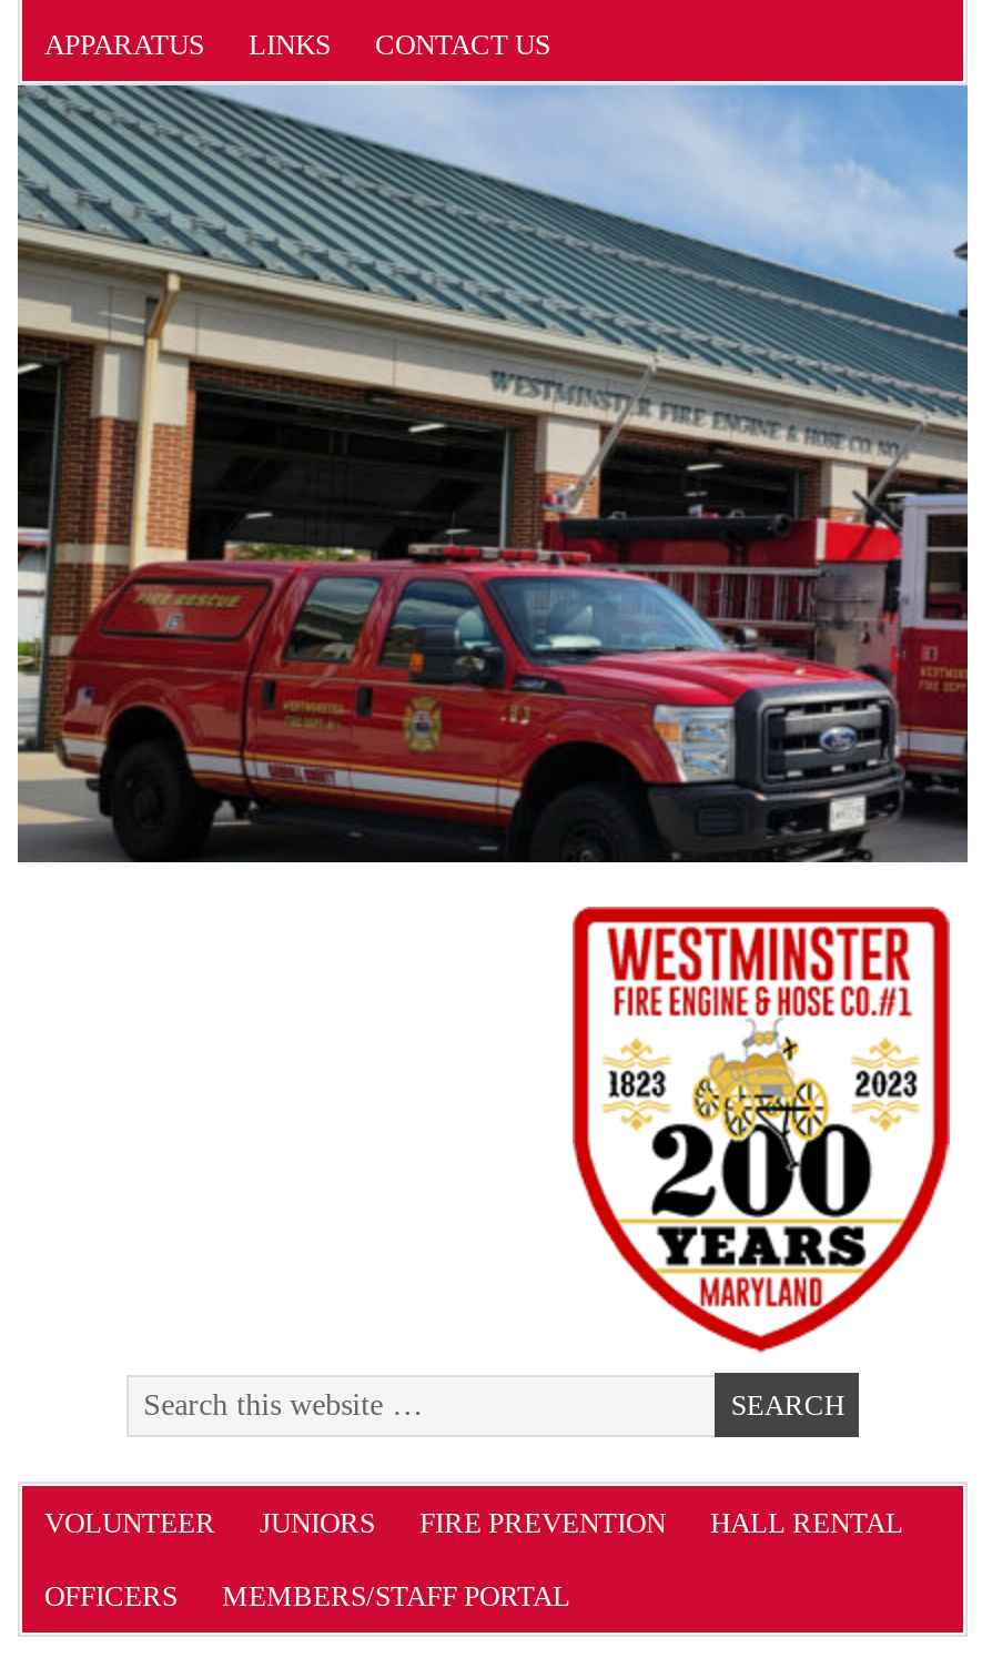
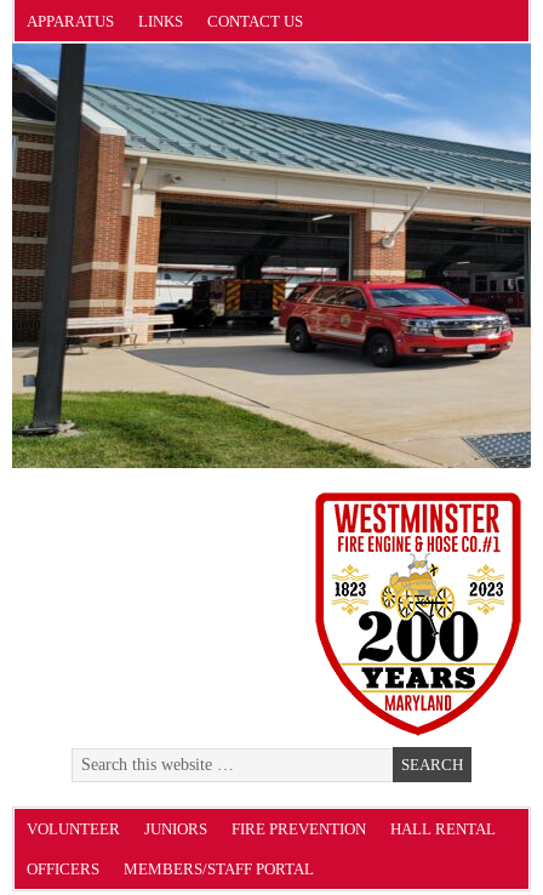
- [image]
+ [image]
